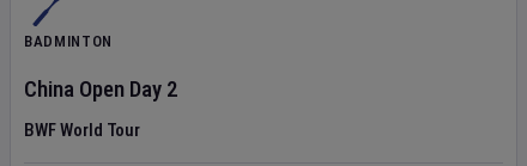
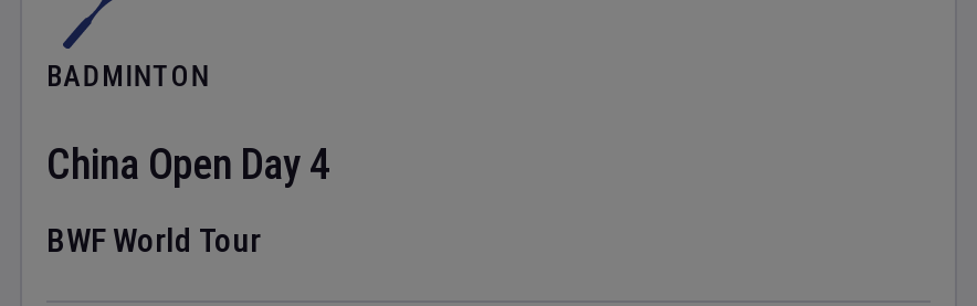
- China Open Day 2
+ China Open Day 4
